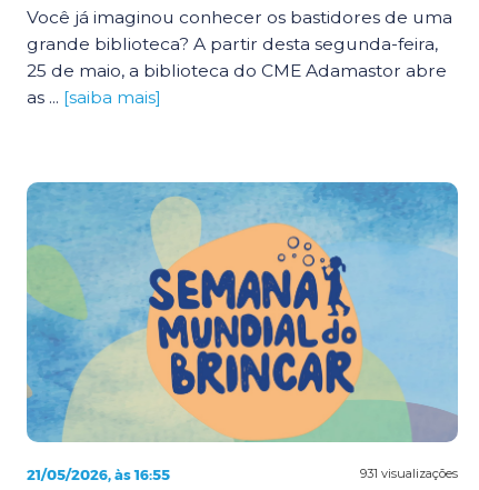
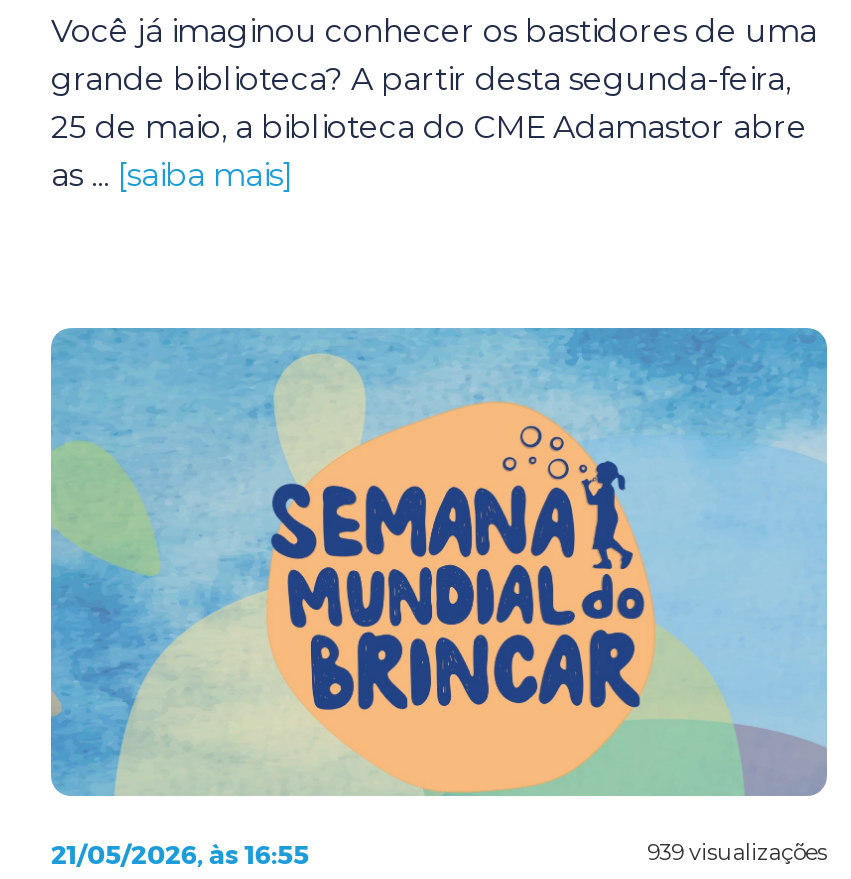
- 931 visualizações
+ 939 visualizações
